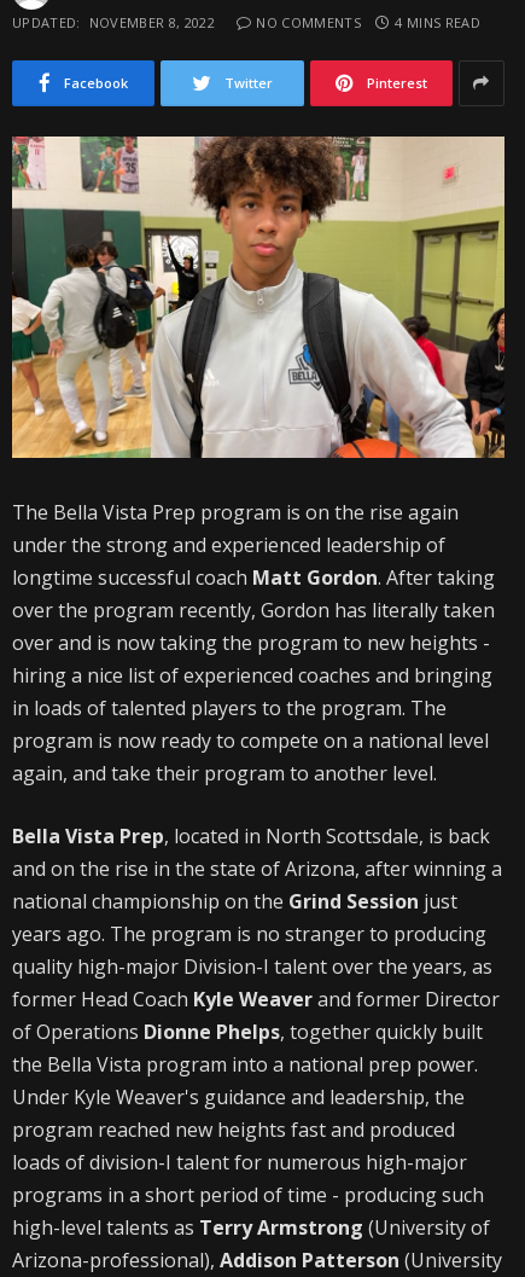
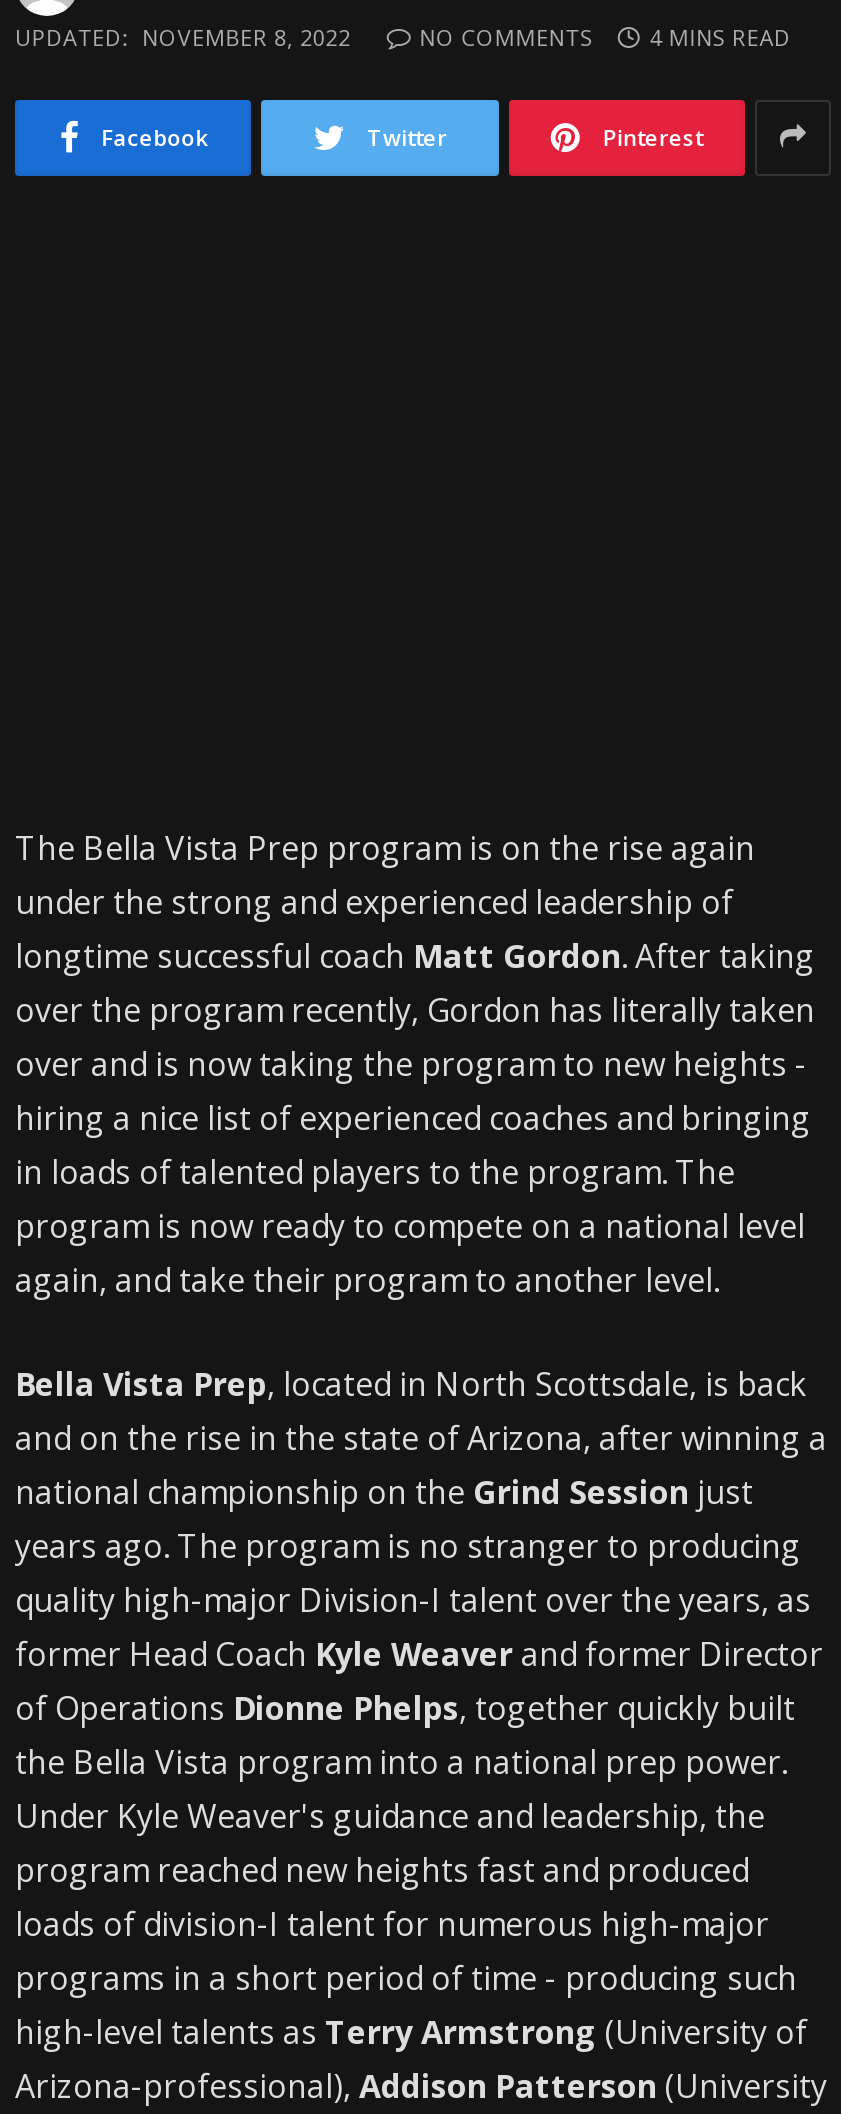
- [image]
